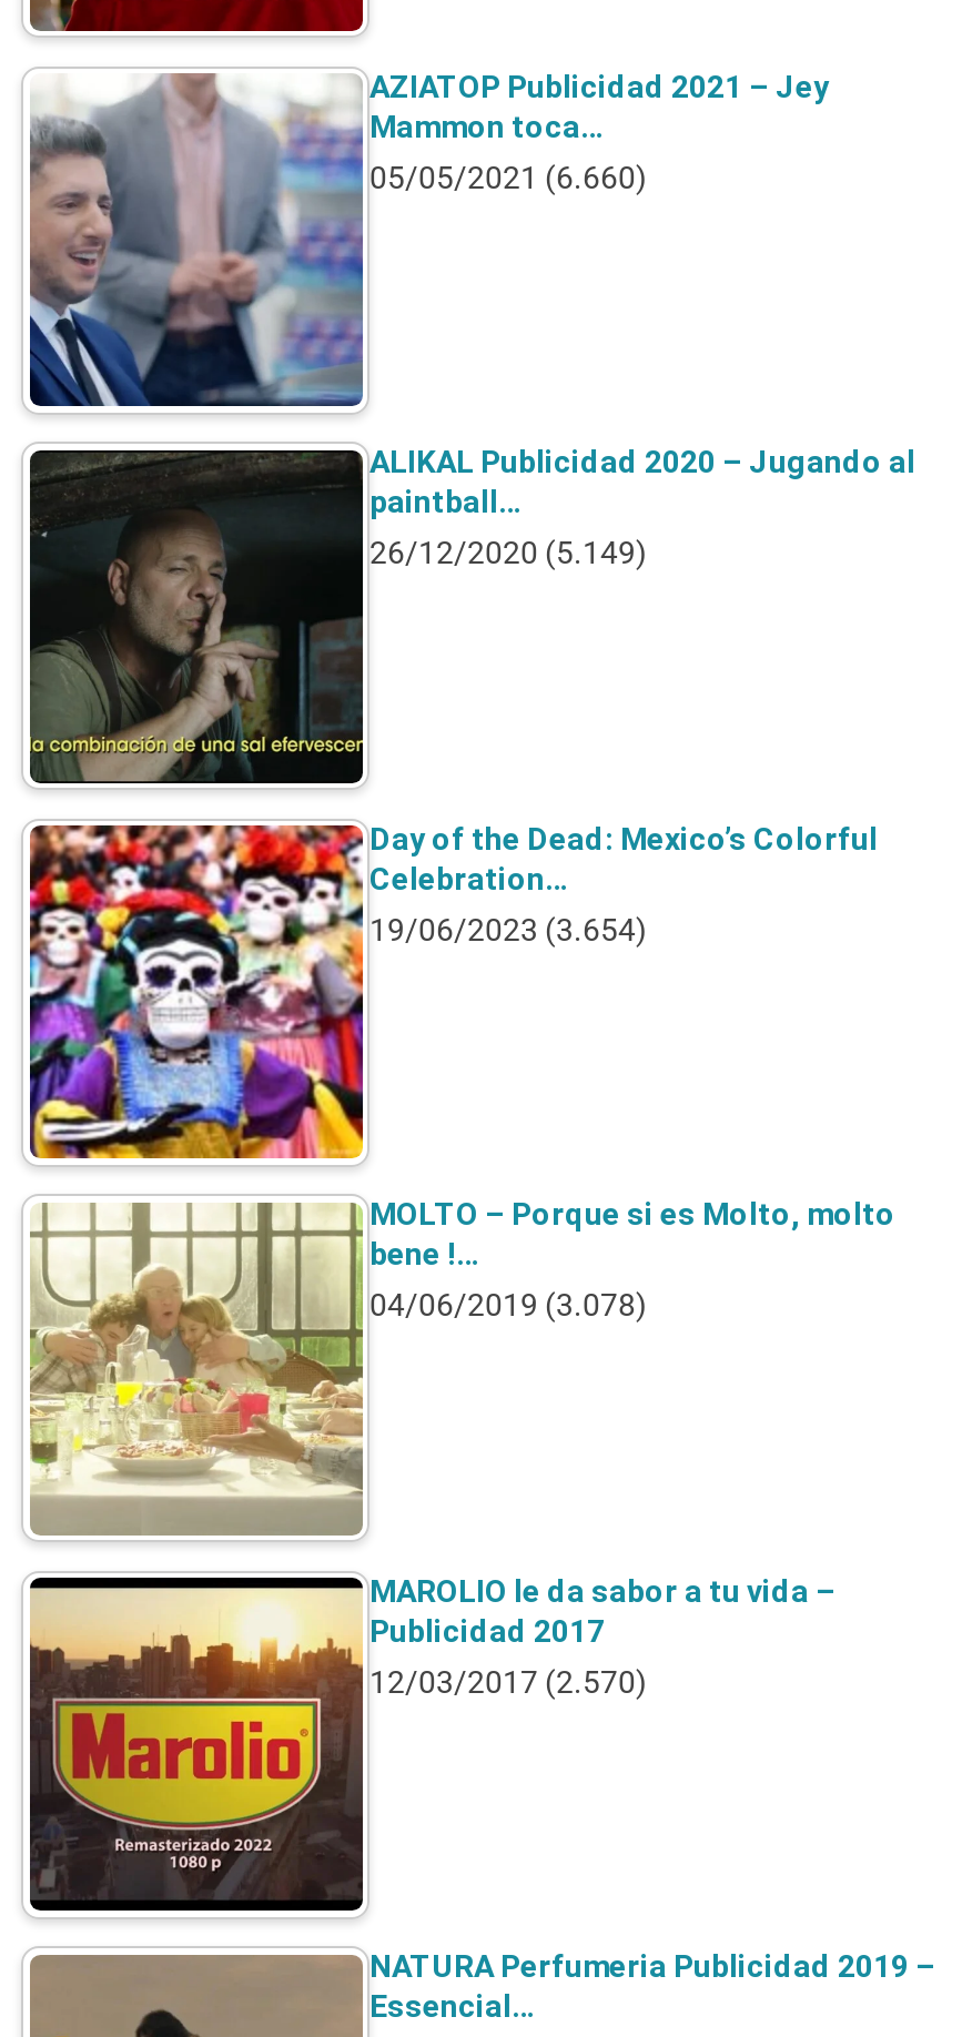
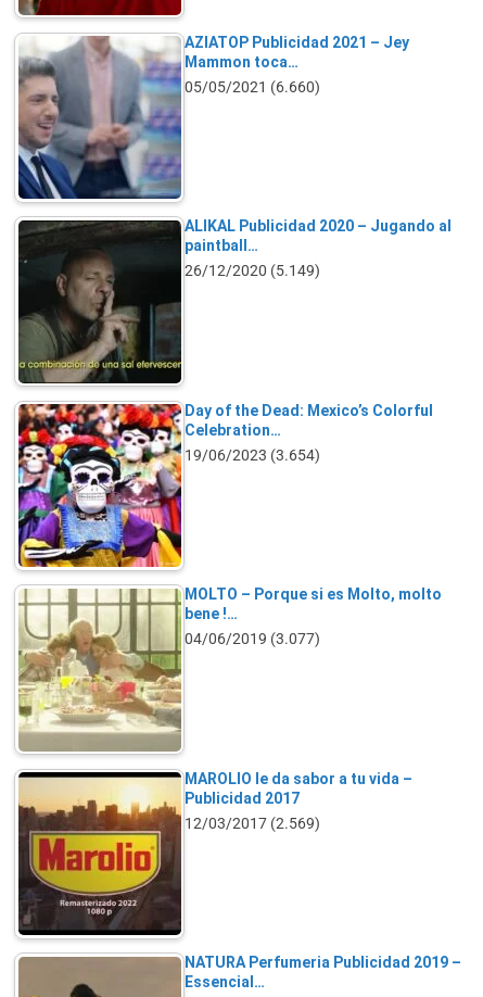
- 04/06/2019 (3.078)
+ 04/06/2019 (3.077)

- 12/03/2017 (2.570)
+ 12/03/2017 (2.569)
